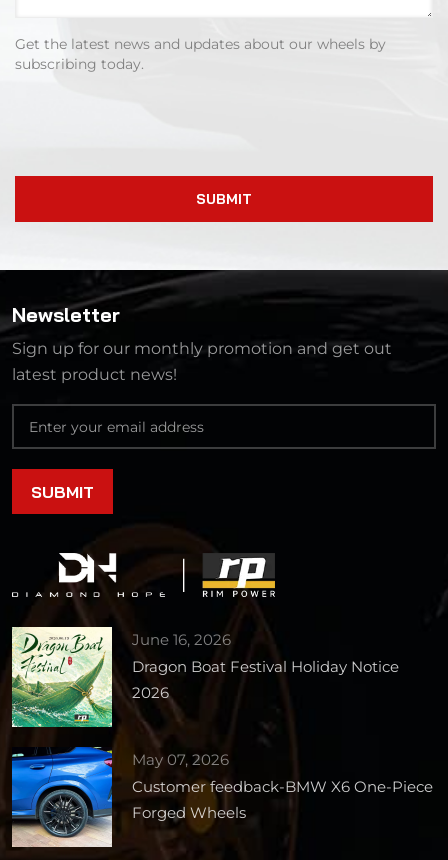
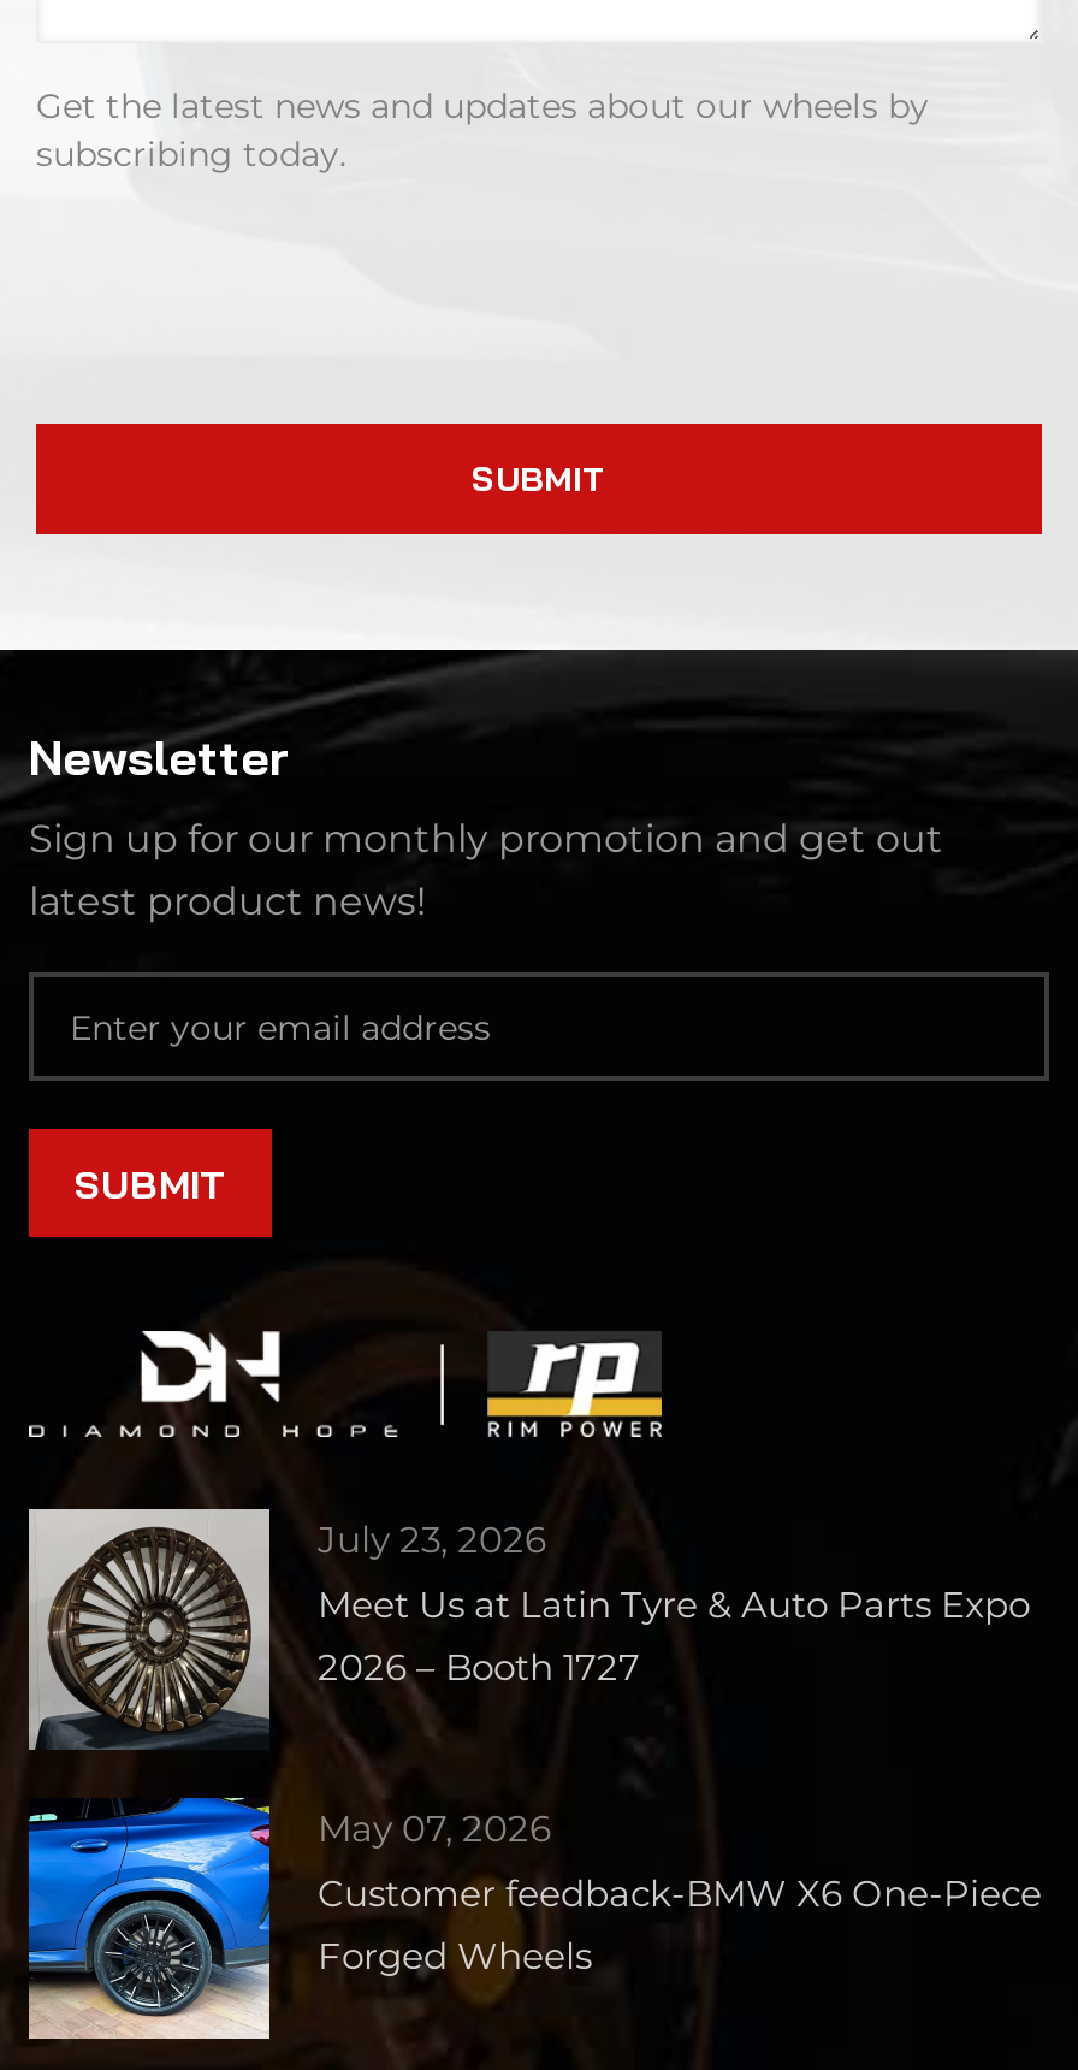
- [image]
- June 16, 2026
- Dragon Boat Festival Holiday Notice
- 2026
+ [image]
+ July 23, 2026
+ Meet Us at Latin Tyre & Auto Parts Expo
+ 2026 – Booth 1727
